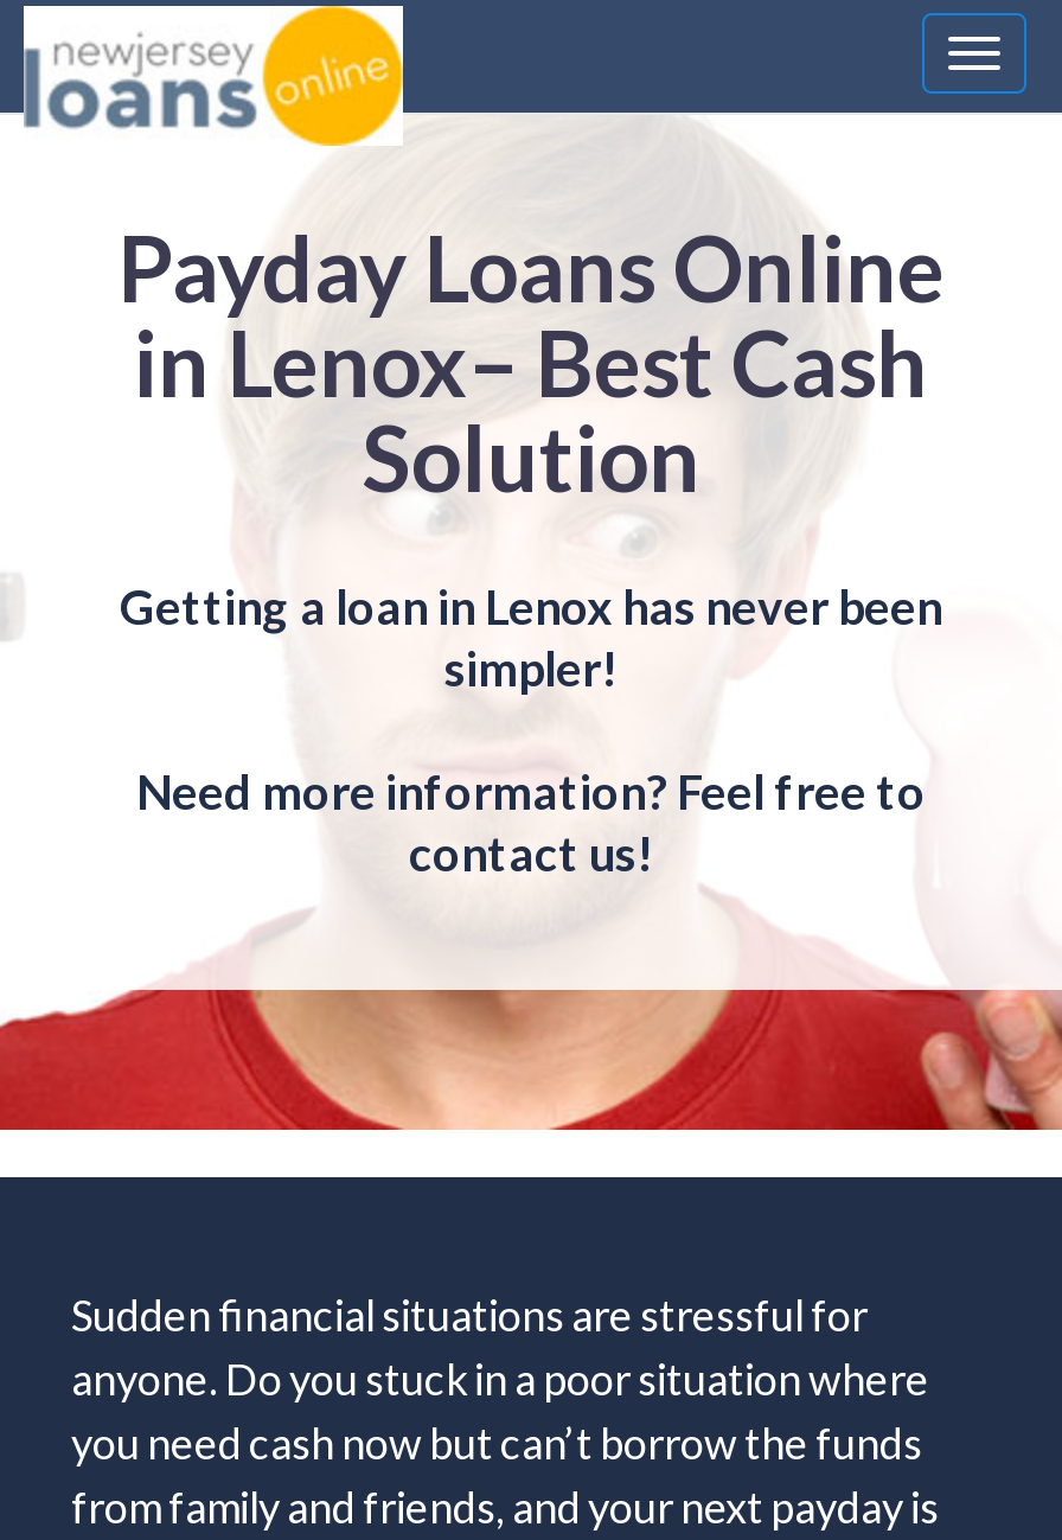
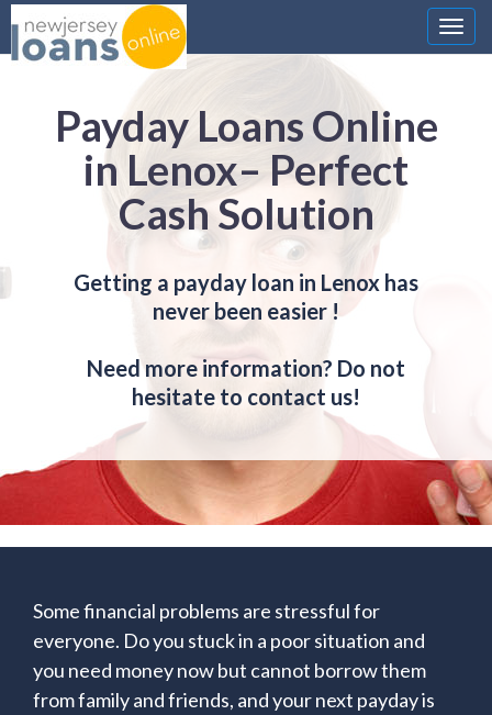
- in Lenox– Best Cash
- Solution
+ in Lenox– Perfect
+ Cash Solution

- Getting a loan in Lenox has never been
- simpler!
+ Getting a payday loan in Lenox has
+ never been easier !

- Need more information? Feel free to
- contact us!
+ Need more information? Do not
+ hesitate to contact us!

- Sudden financial situations are stressful for
- anyone. Do you stuck in a poor situation where
- you need cash now but can’t borrow the funds
+ Some financial problems are stressful for
+ everyone. Do you stuck in a poor situation and
+ you need money now but cannot borrow them
